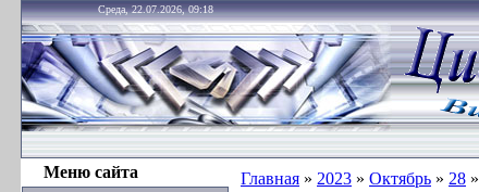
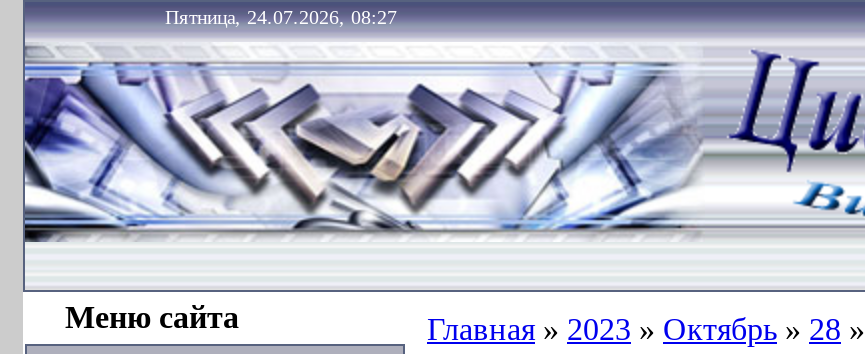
- Среда, 22.07.2026, 09:18
+ Пятница, 24.07.2026, 08:27
